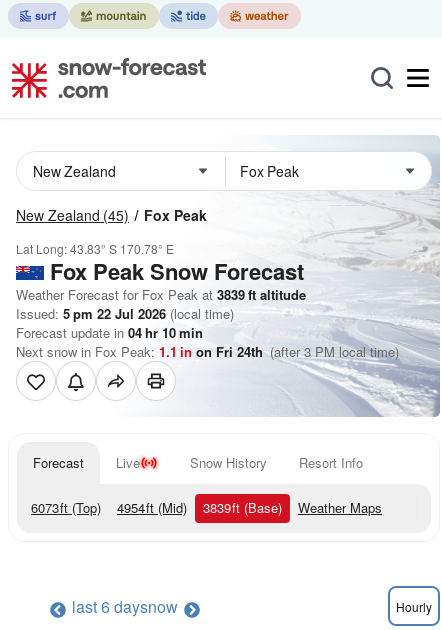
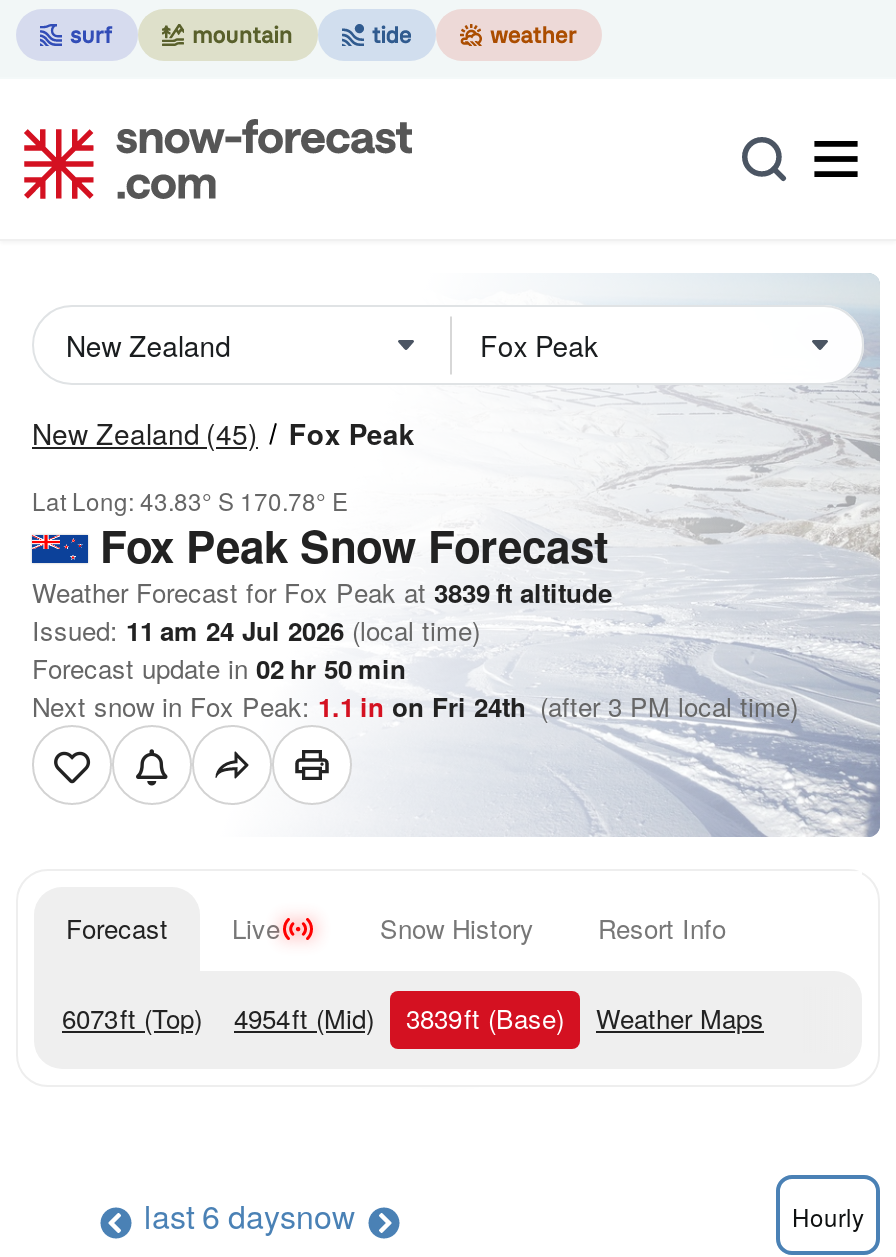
- Issued: 5 pm 22 Jul 2026 (local time)
+ Issued: 11 am 24 Jul 2026 (local time)

- Forecast update in 04 hr 10 min
+ Forecast update in 02 hr 50 min
